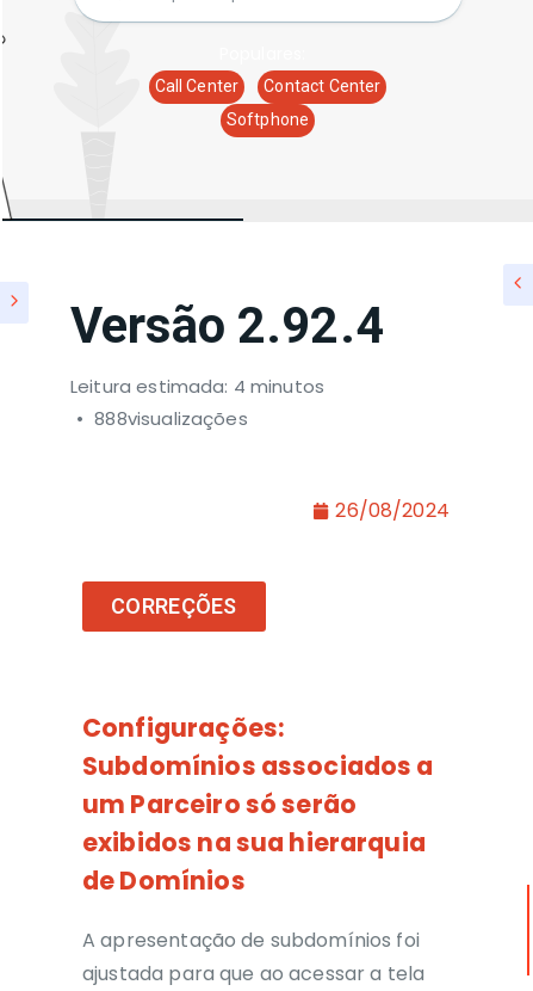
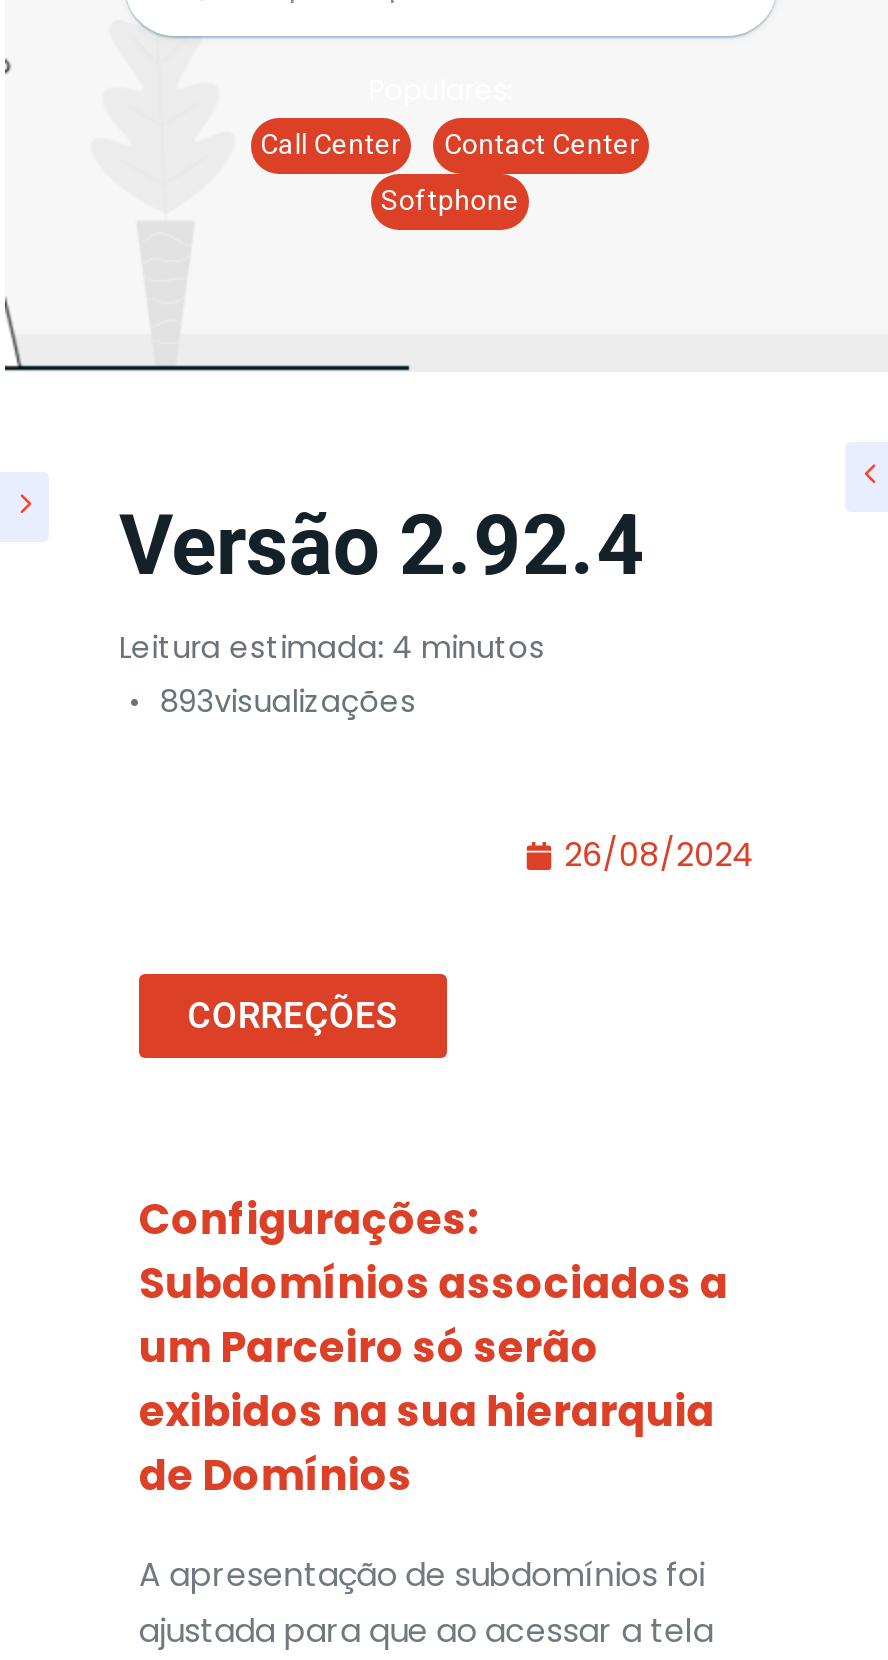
- 888visualizações
+ 893visualizações
